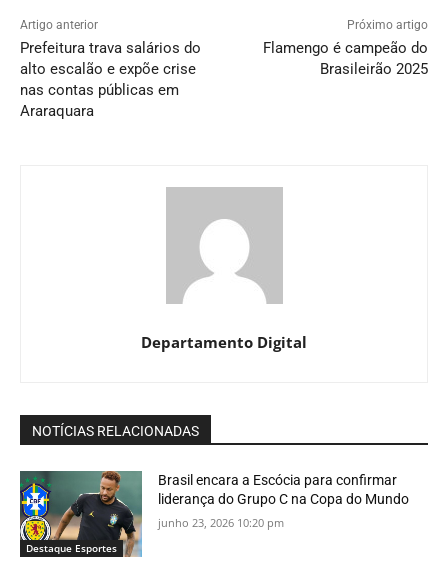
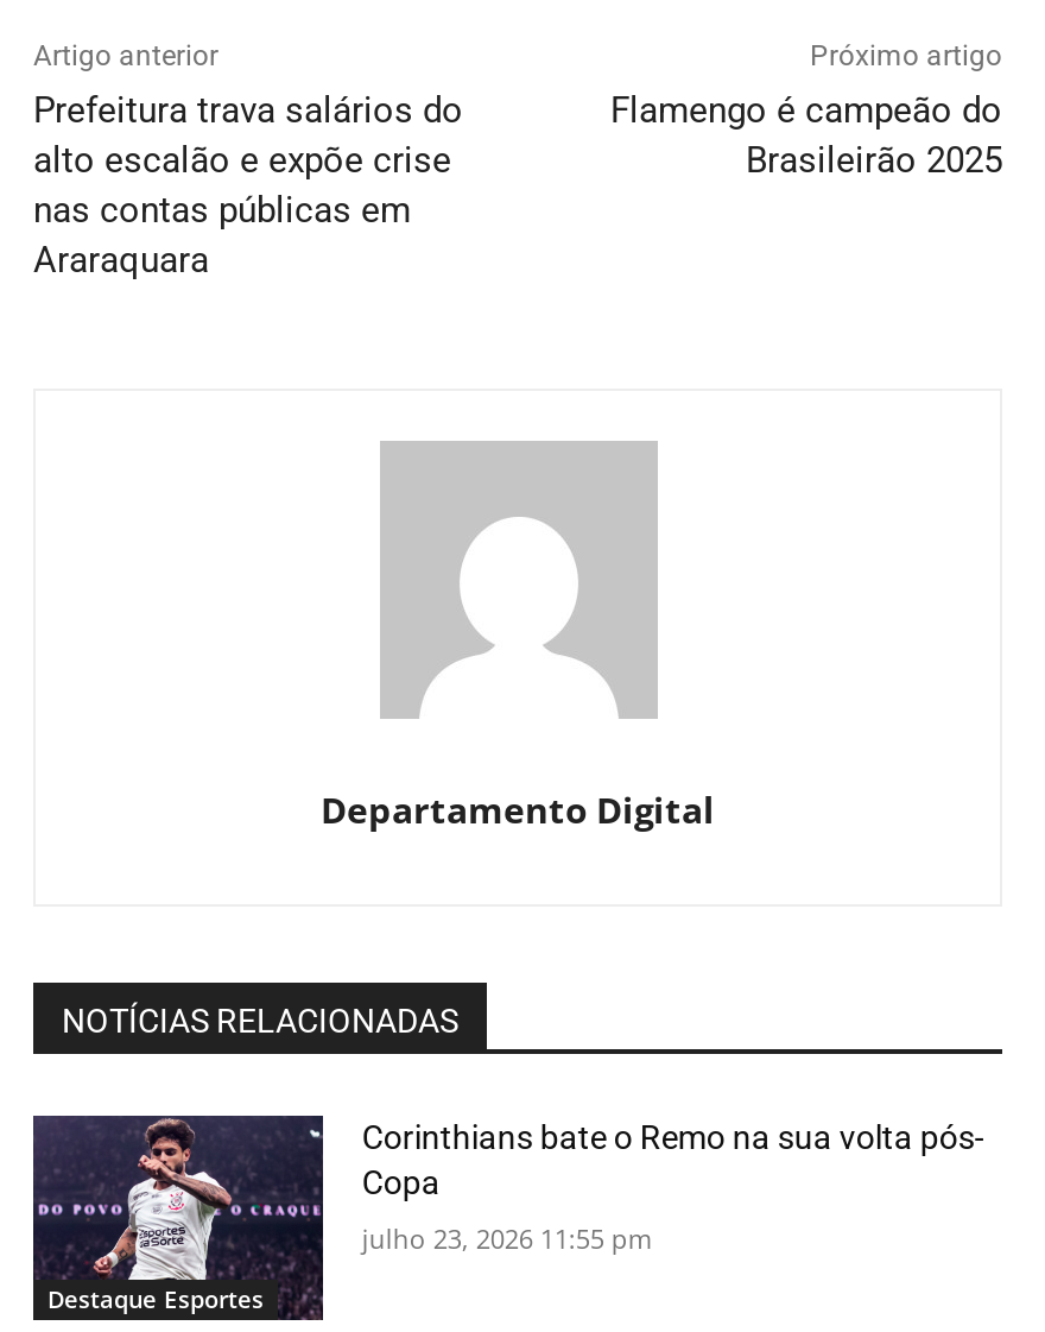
- [image]
- Brasil encara a Escócia para confirmar
- liderança do Grupo C na Copa do Mundo
+ [image]
+ Corinthians bate o Remo na sua volta pós-
+ Copa

- junho 23, 2026 10:20 pm
+ julho 23, 2026 11:55 pm
